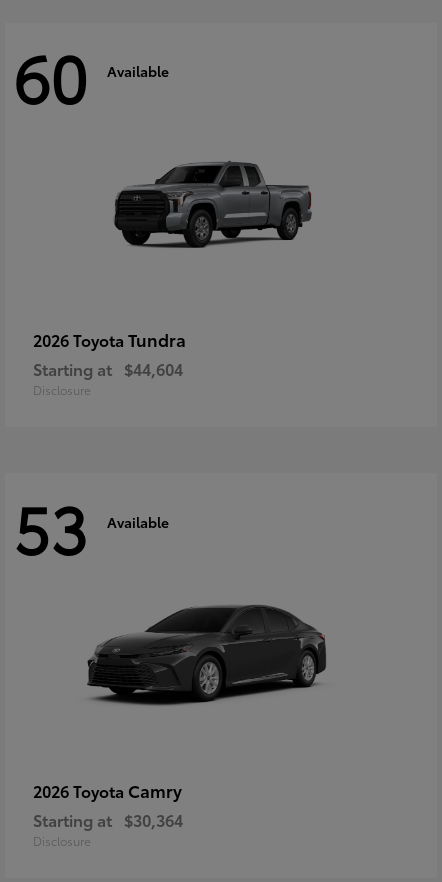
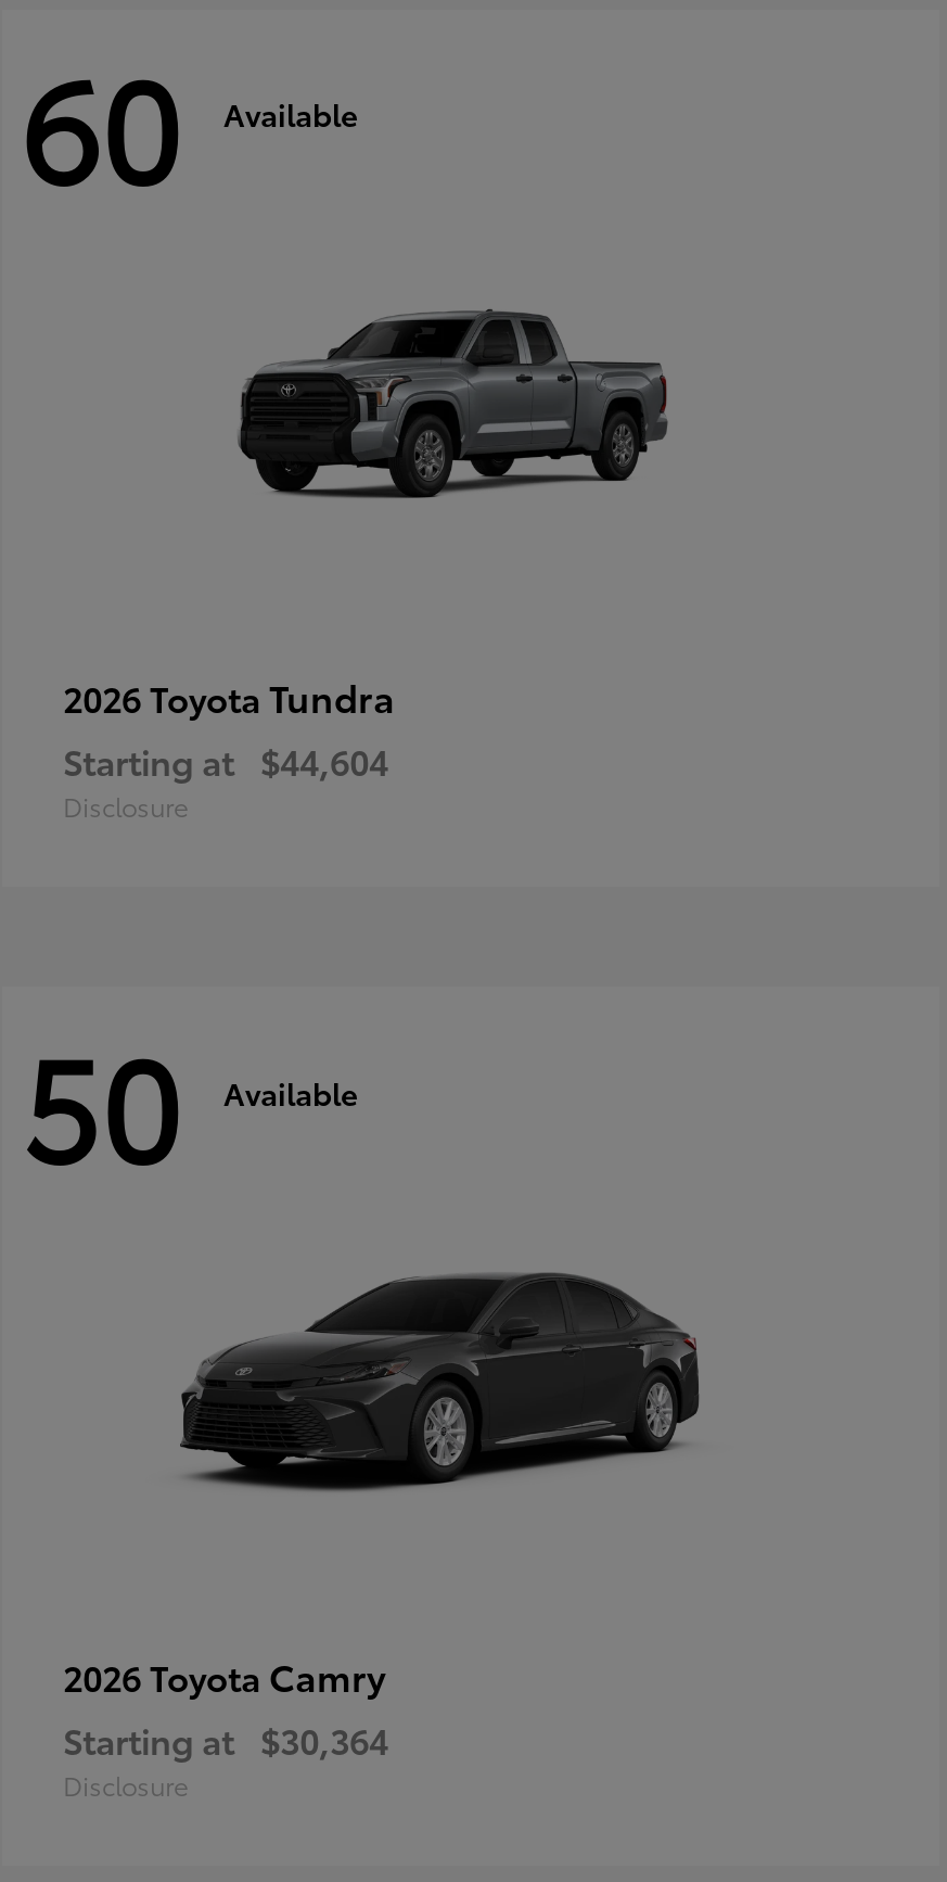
- 53 Available
+ 50 Available
